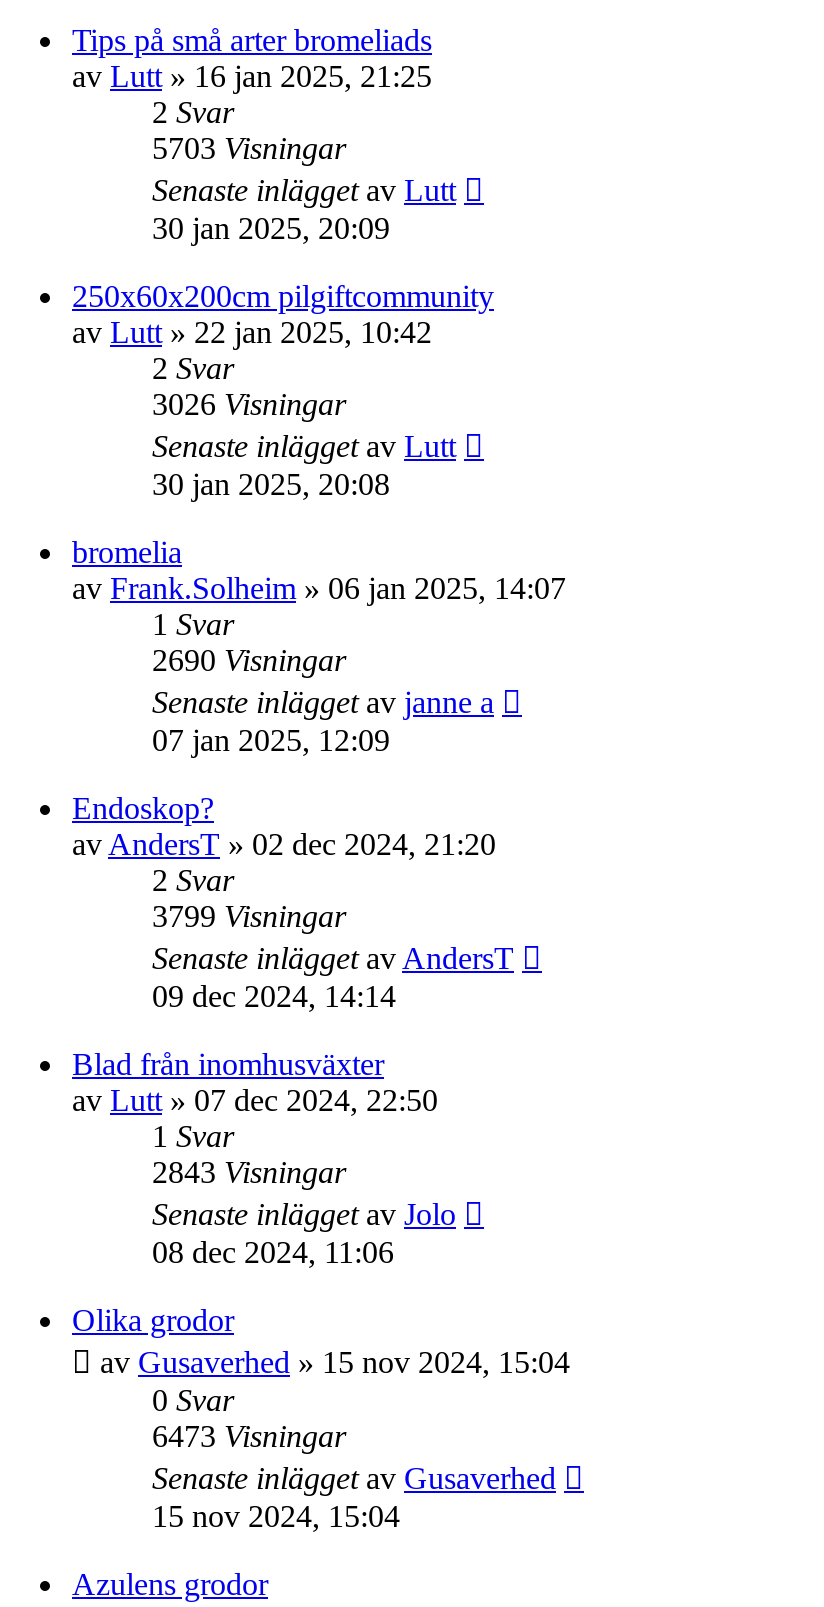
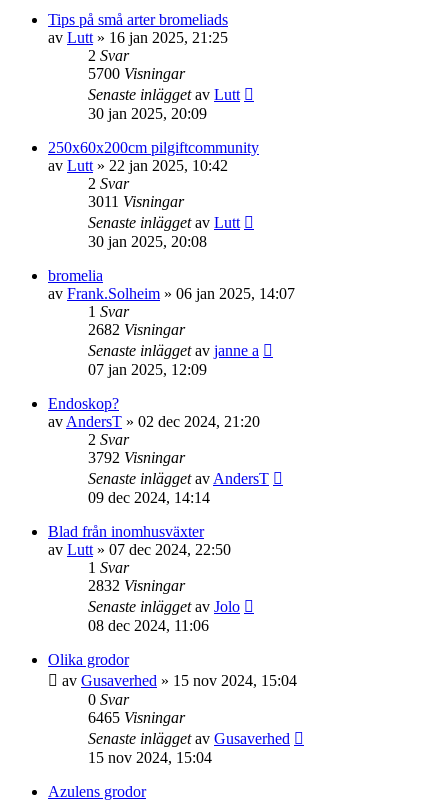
- 5703 Visningar
+ 5700 Visningar

- 3026 Visningar
+ 3011 Visningar

- 2690 Visningar
+ 2682 Visningar

- 3799 Visningar
+ 3792 Visningar

- 2843 Visningar
+ 2832 Visningar

- 6473 Visningar
+ 6465 Visningar
